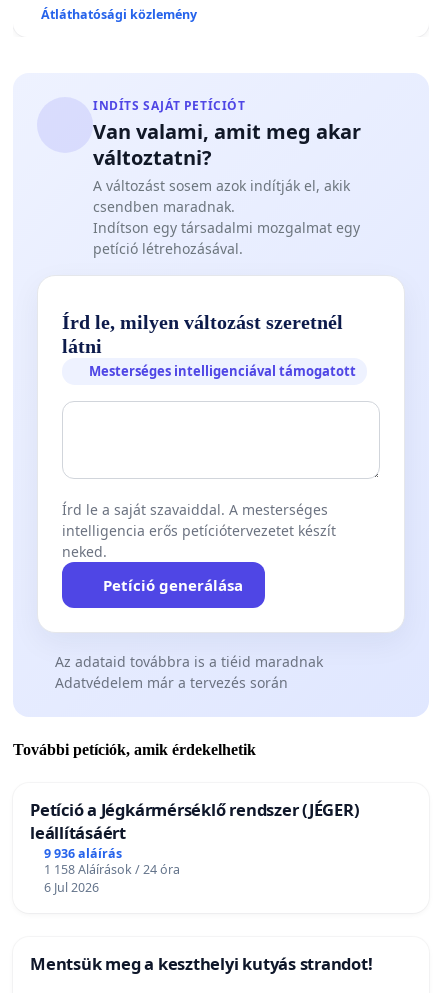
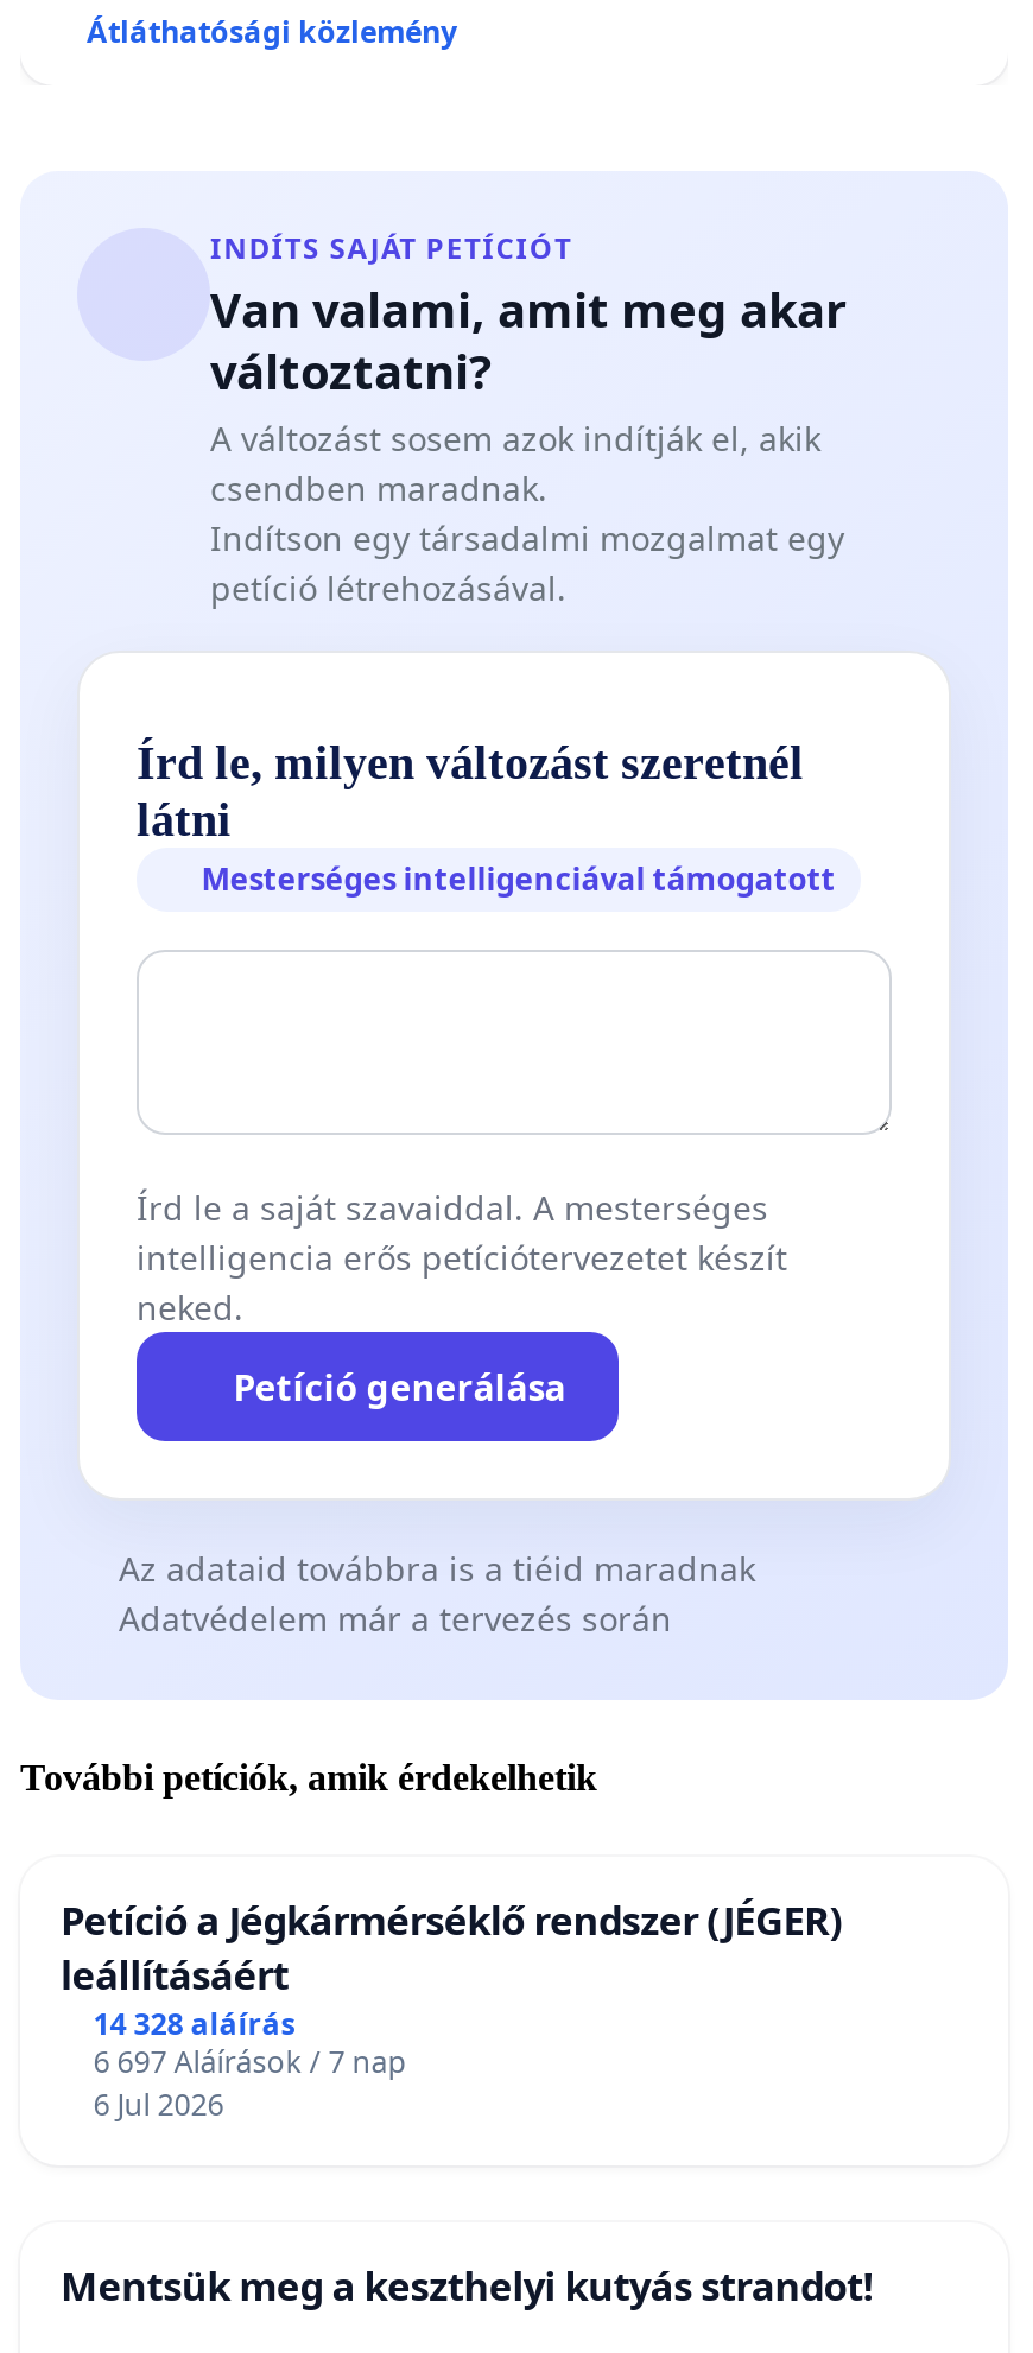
- 9 936 aláírás
+ 14 328 aláírás

- 1 158 Aláírások / 24 óra
+ 6 697 Aláírások / 7 nap
